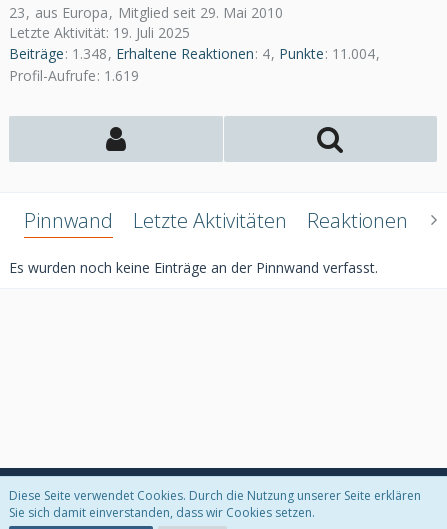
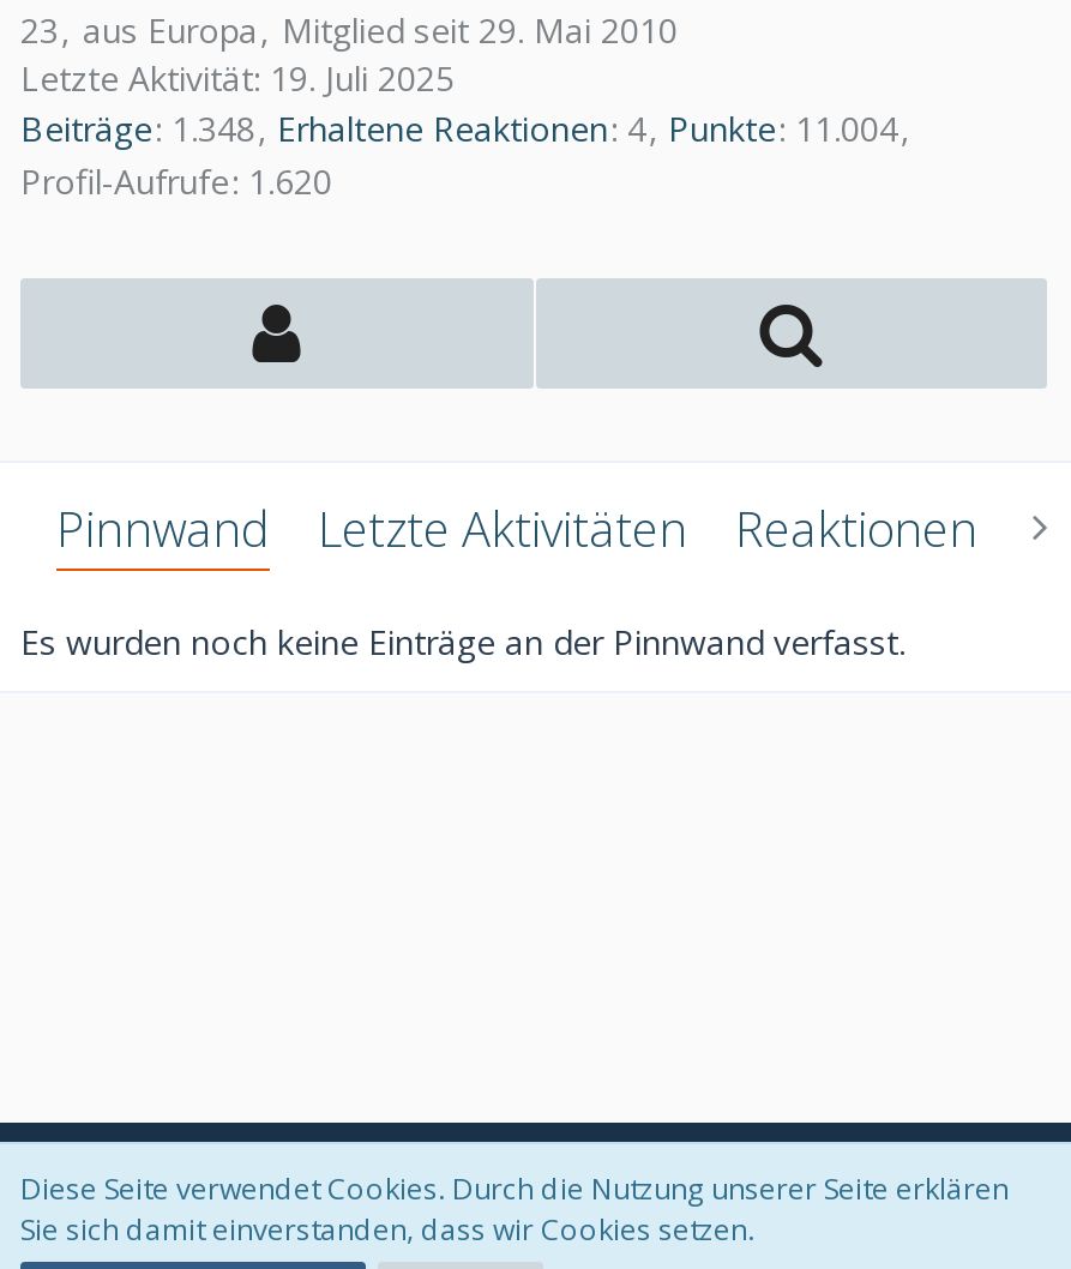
- Profil-Aufrufe 1.619
+ Profil-Aufrufe 1.620
